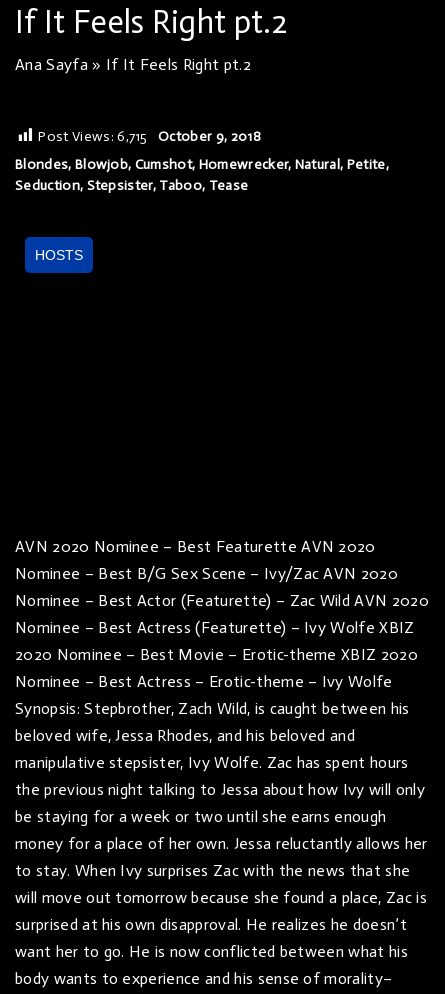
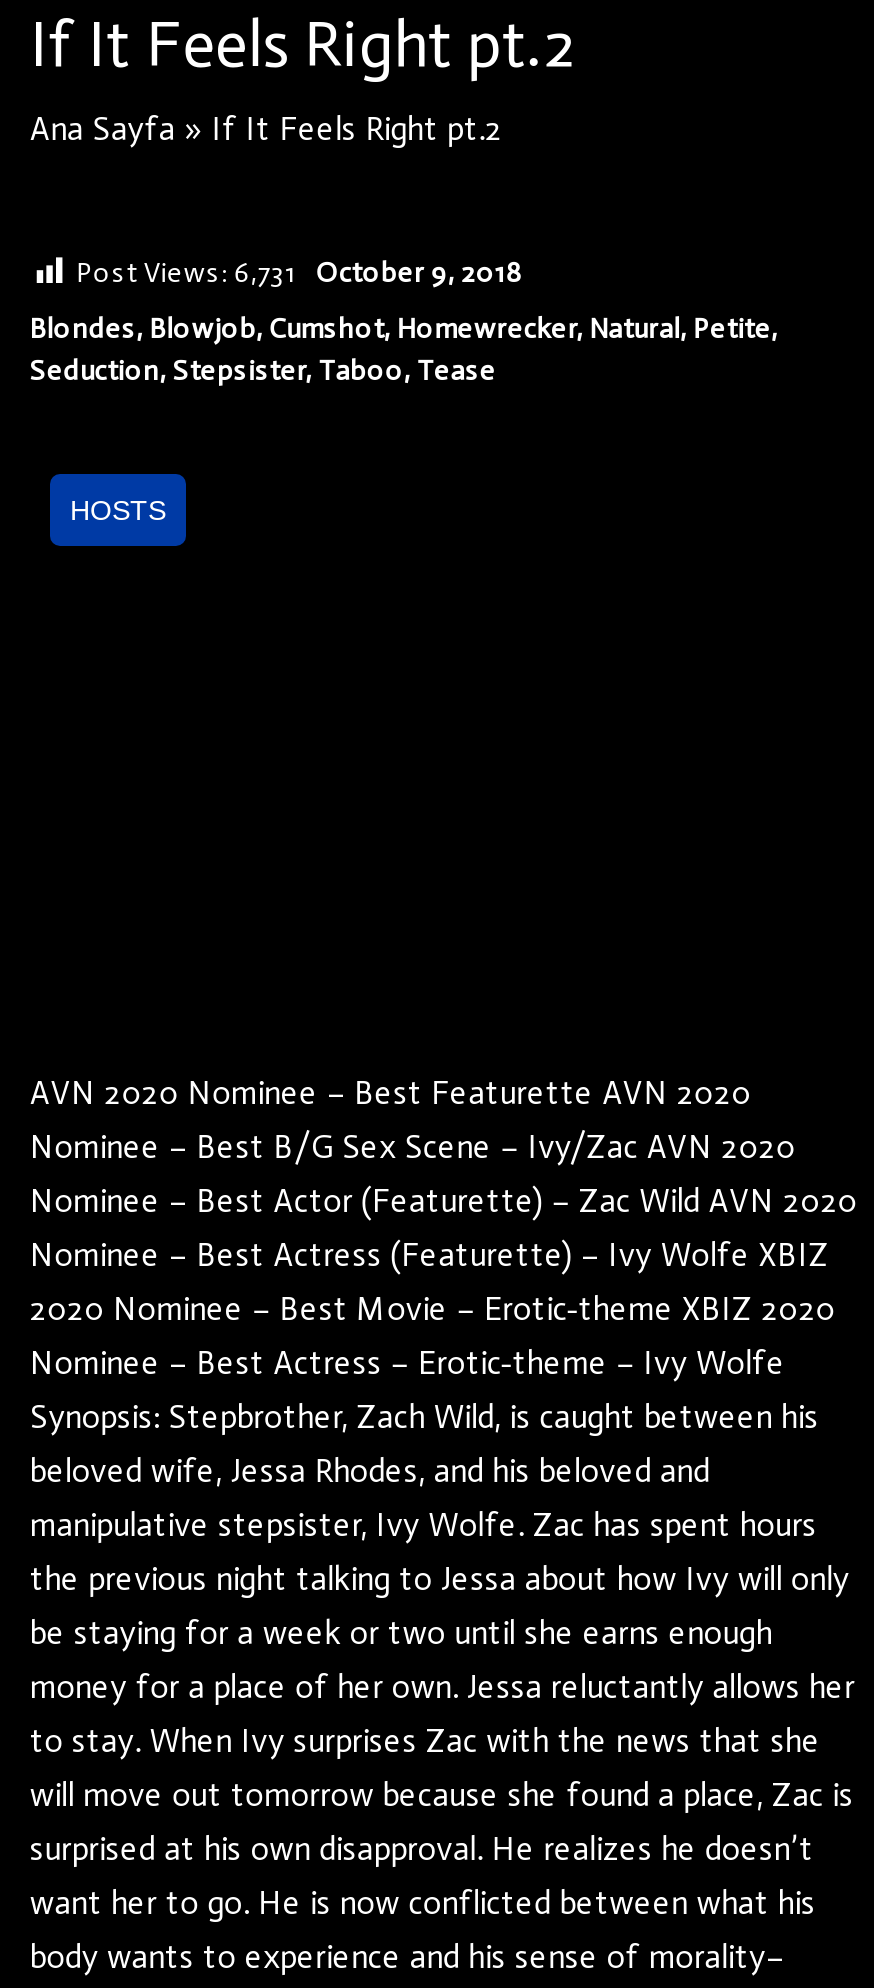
- Post Views: 6,715 October 9, 2018
+ Post Views: 6,731 October 9, 2018
